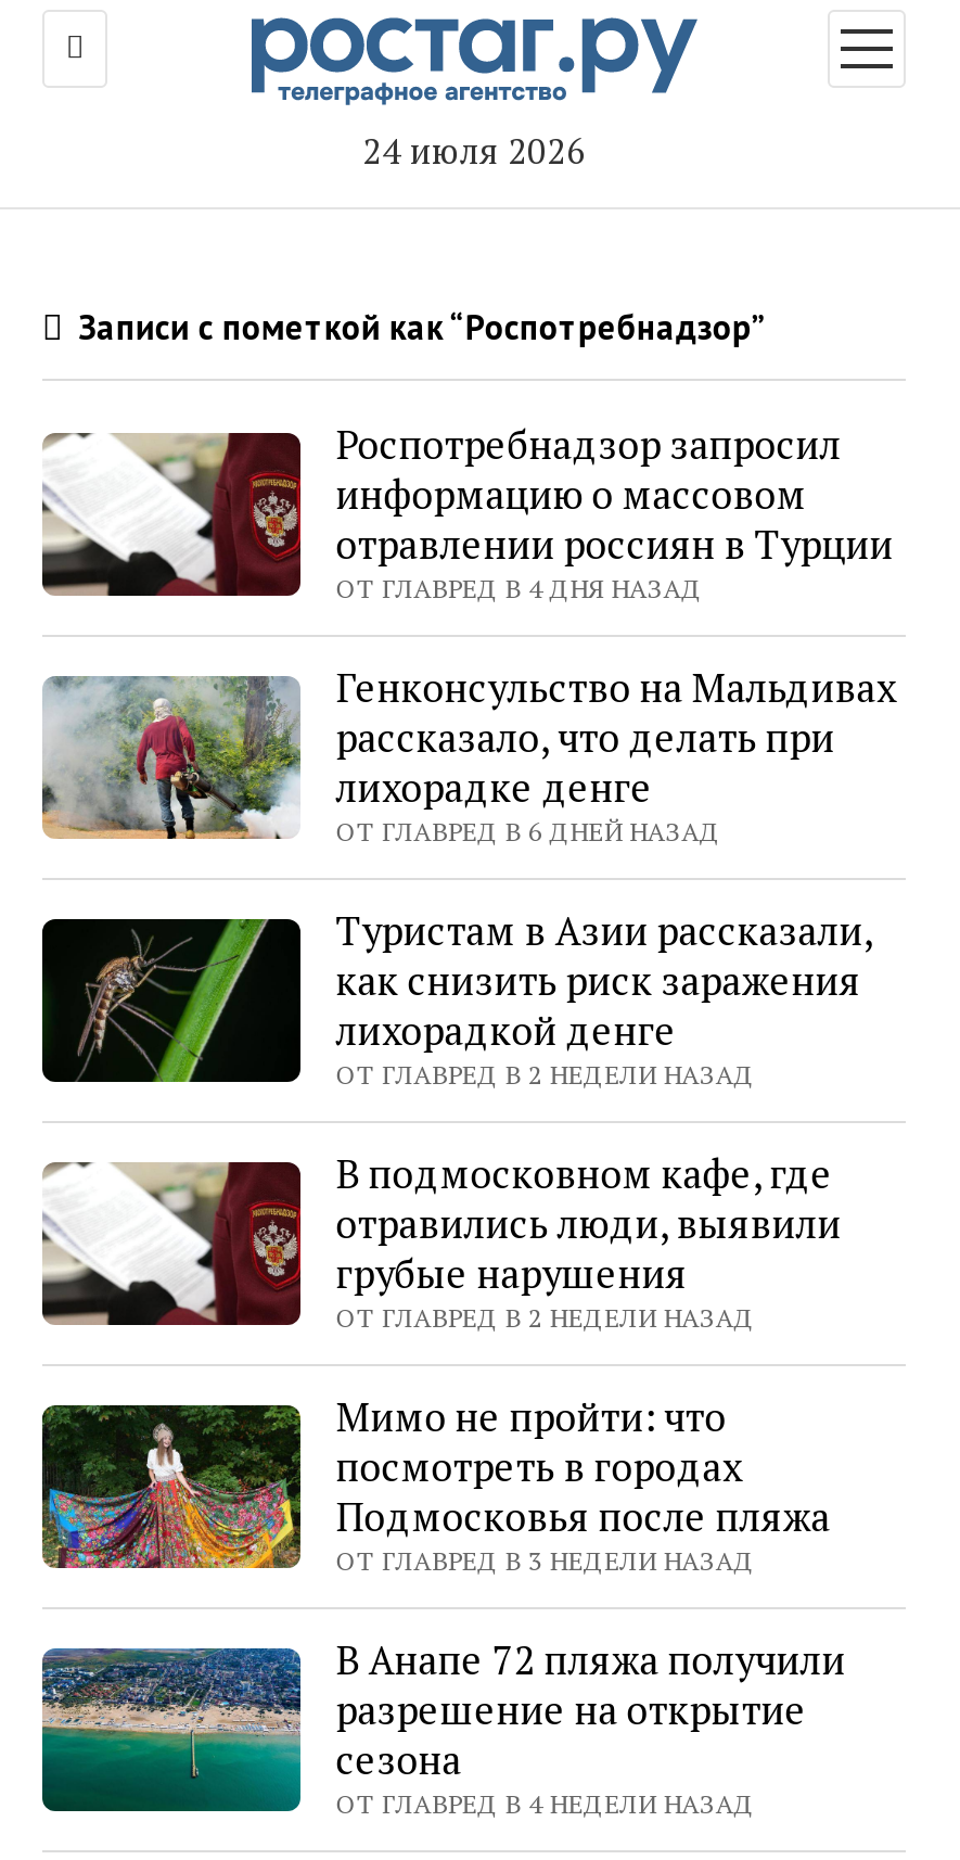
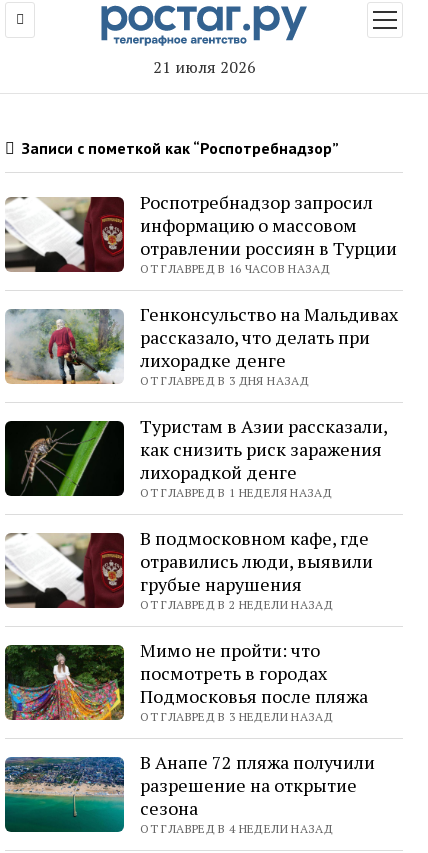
- 24 июля 2026
+ 21 июля 2026

- ОТ ГЛАВРЕД В 4 ДНЯ НАЗАД
+ ОТ ГЛАВРЕД В 16 ЧАСОВ НАЗАД

- ОТ ГЛАВРЕД В 6 ДНЕЙ НАЗАД
+ ОТ ГЛАВРЕД В 3 ДНЯ НАЗАД

- ОТ ГЛАВРЕД В 2 НЕДЕЛИ НАЗАД
+ ОТ ГЛАВРЕД В 1 НЕДЕЛЯ НАЗАД
